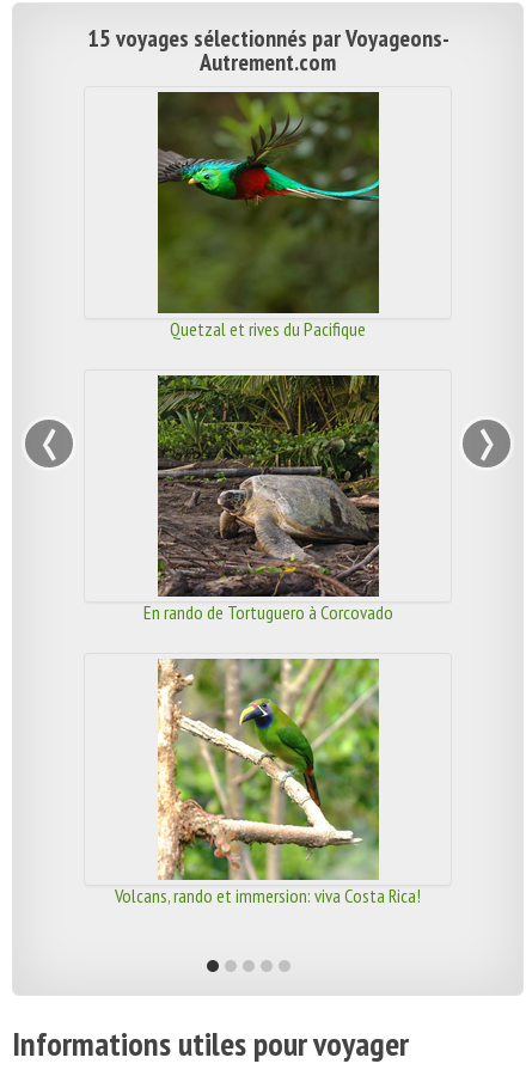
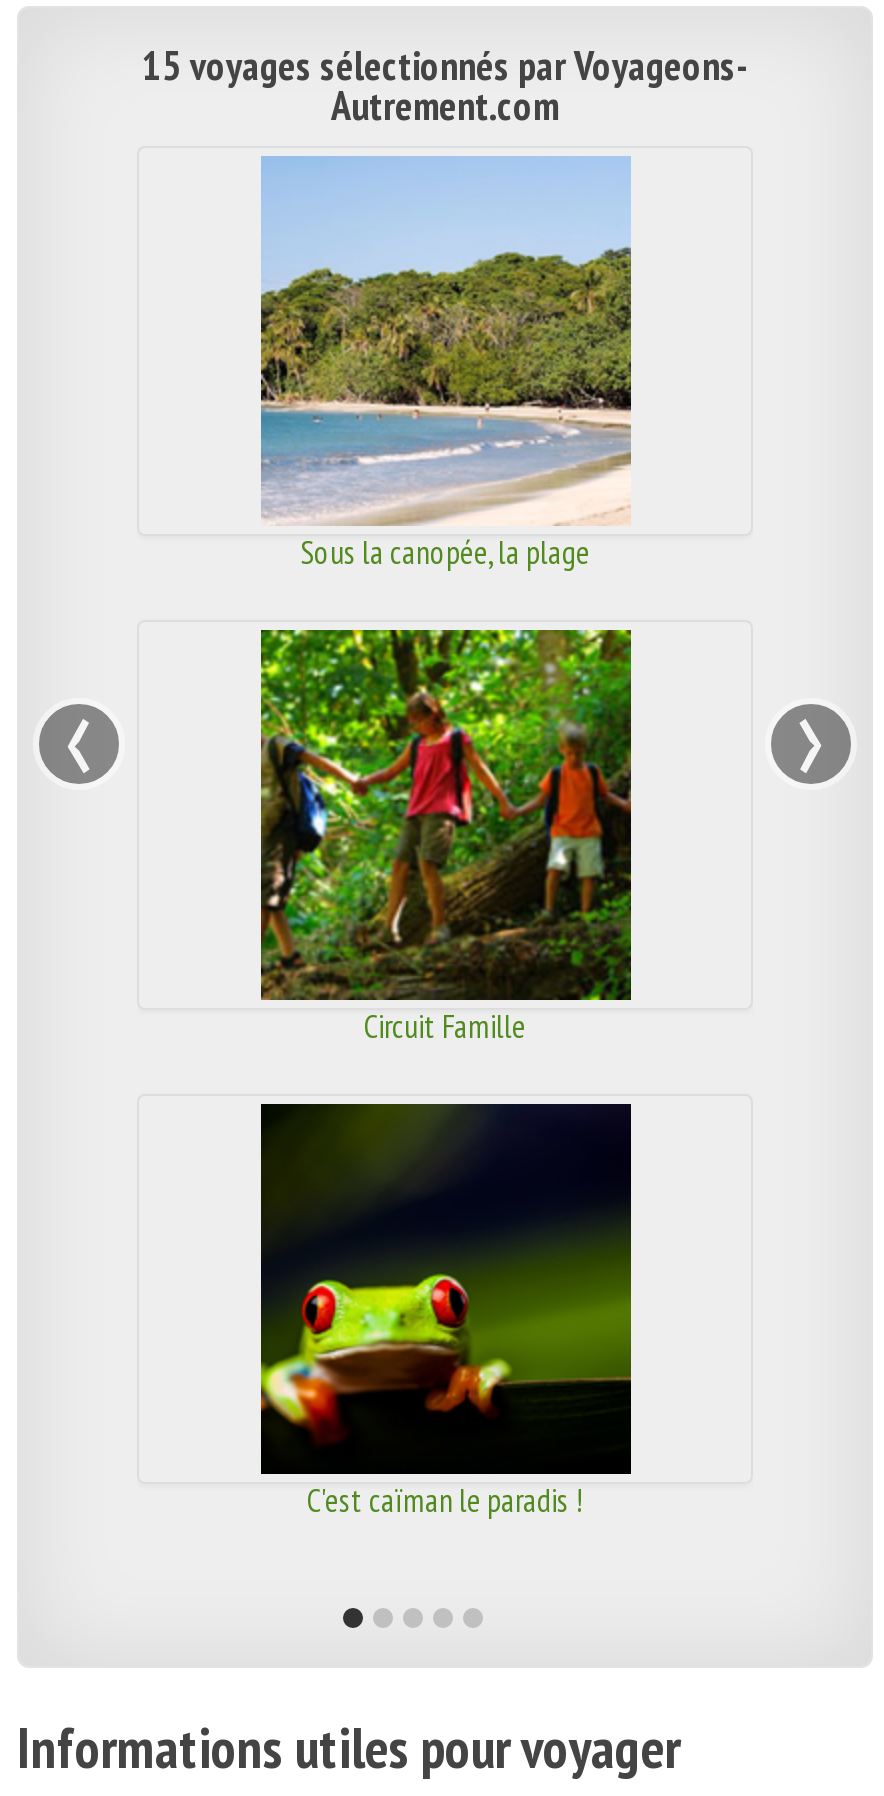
- [image]
- Quetzal et rives du Pacifique
+ [image]
+ Sous la canopée, la plage

- [image]
- En rando de Tortuguero à Corcovado
+ [image]
+ Circuit Famille

- [image]
- Volcans, rando et immersion: viva Costa Rica!
+ [image]
+ C'est caïman le paradis !
